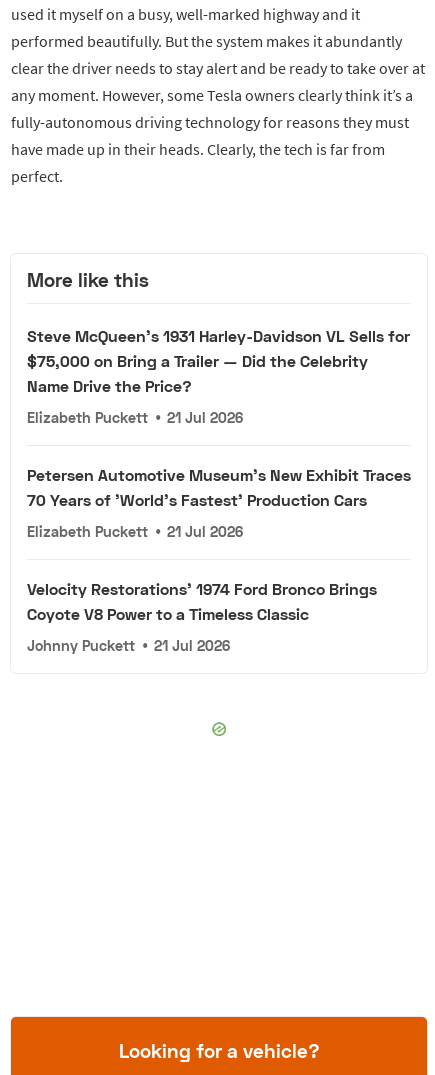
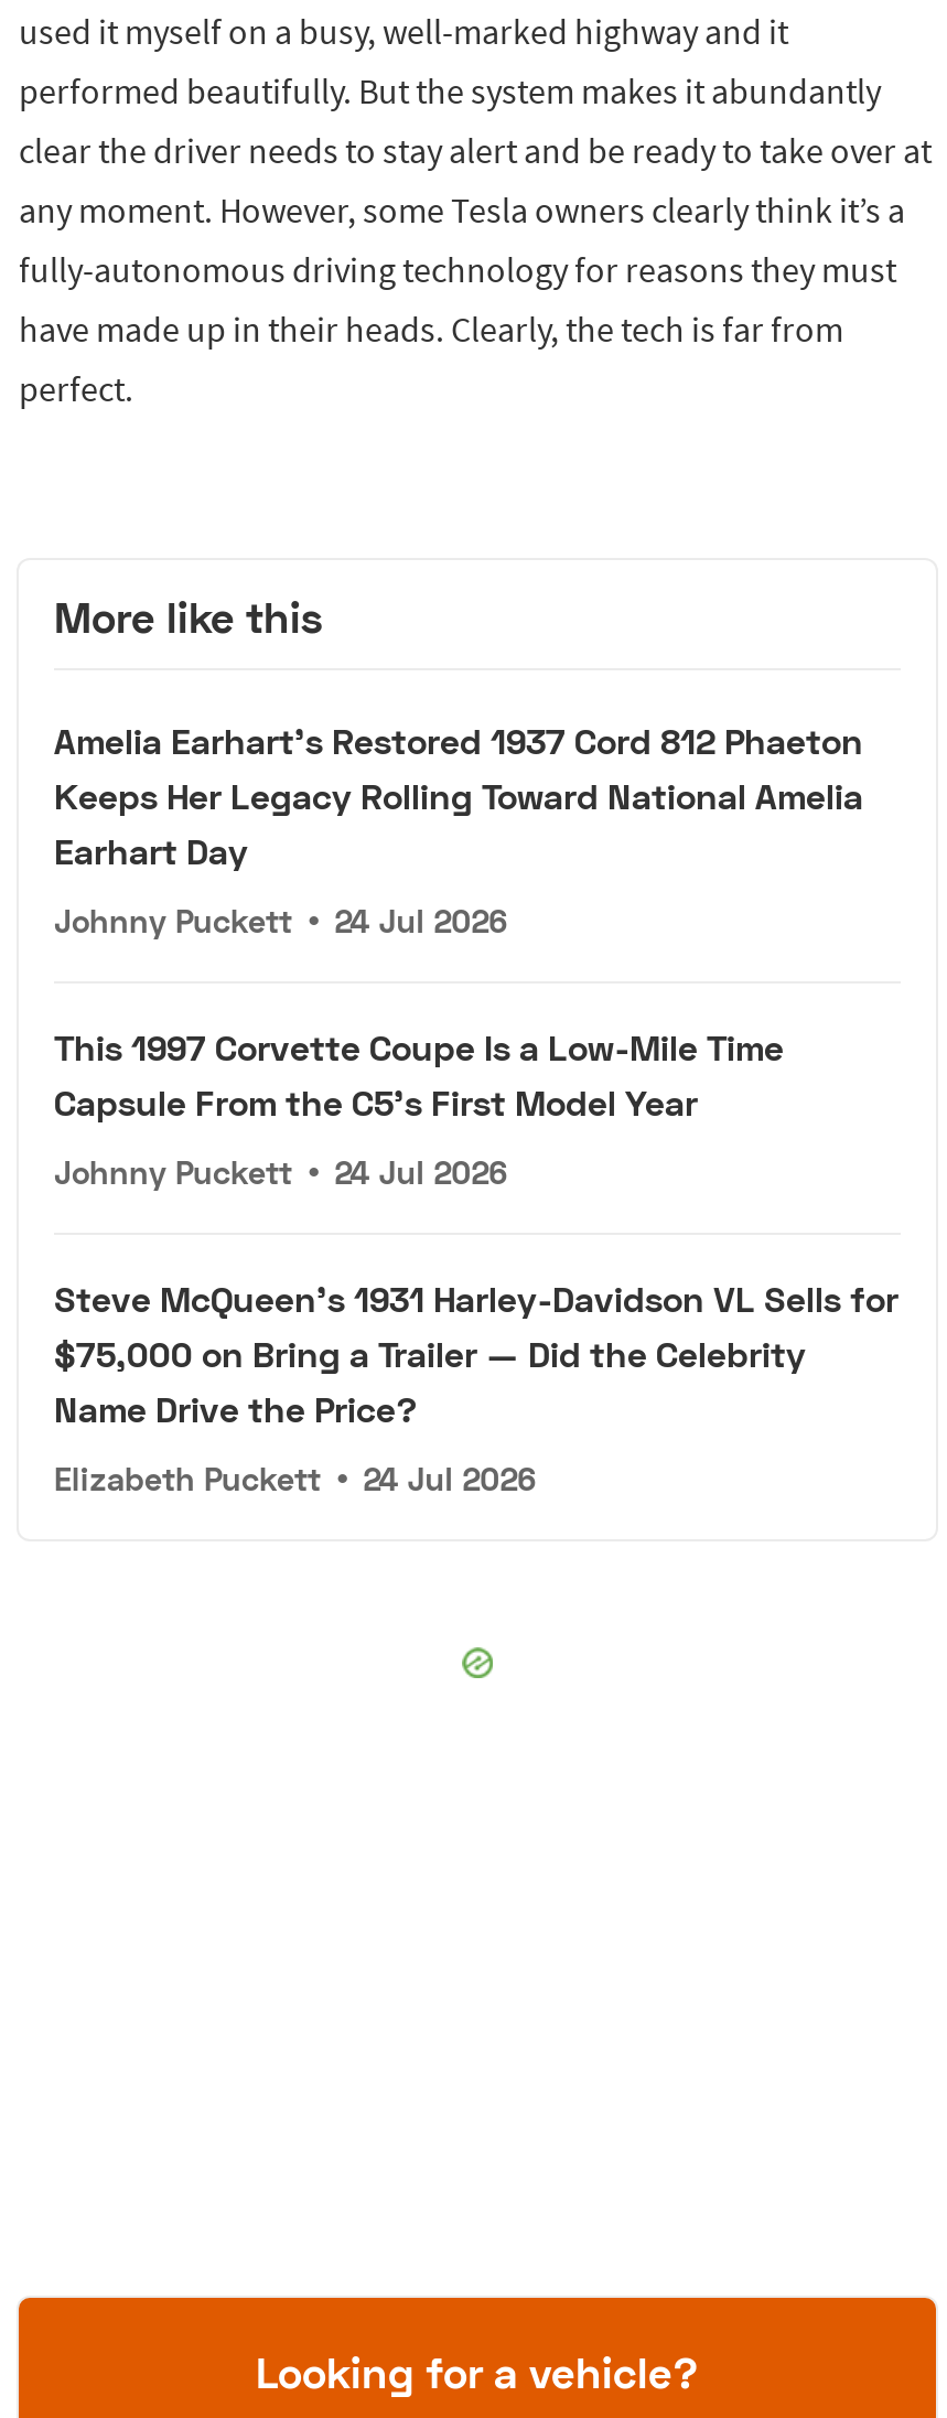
+ Amelia Earhart's Restored 1937 Cord 812 Phaeton
+ Keeps Her Legacy Rolling Toward National Amelia
+ Earhart Day
+ Johnny Puckett • 24 Jul 2026
+ This 1997 Corvette Coupe Is a Low-Mile Time
+ Capsule From the C5's First Model Year
+ Johnny Puckett • 24 Jul 2026

moved down: Steve McQueen's 1931 Harley-Davidson VL Sells for | $75,000 on Bring a Trailer — Did the Celebrity | Name Drive the Price?

- Elizabeth Puckett • 21 Jul 2026
- Petersen Automotive Museum's New Exhibit Traces
- 70 Years of 'World's Fastest' Production Cars
- Elizabeth Puckett • 21 Jul 2026
- Velocity Restorations' 1974 Ford Bronco Brings
- Coyote V8 Power to a Timeless Classic
- Johnny Puckett • 21 Jul 2026
+ Elizabeth Puckett • 24 Jul 2026
